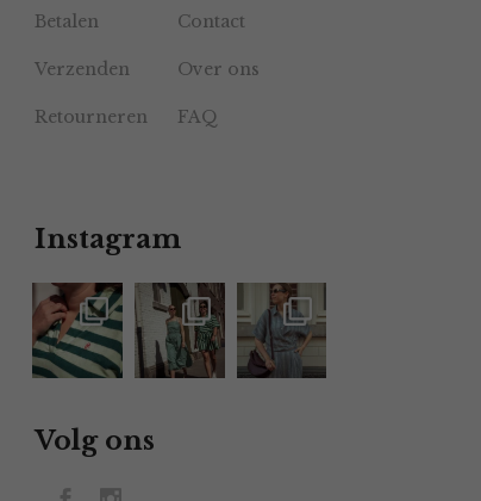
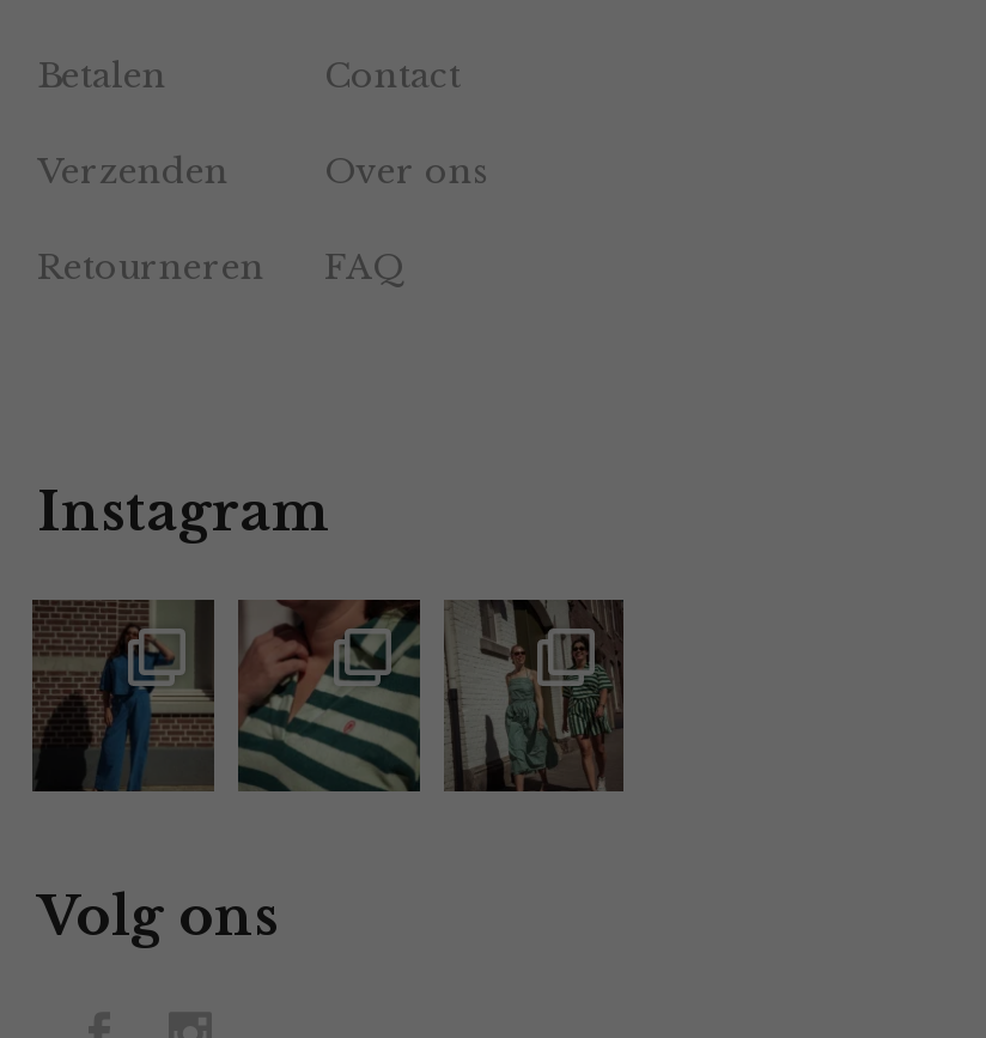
- [image]
+ [image]

- [image]
+ [image]

- [image]
+ [image]
